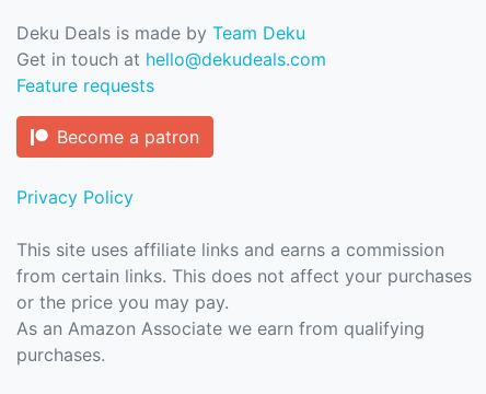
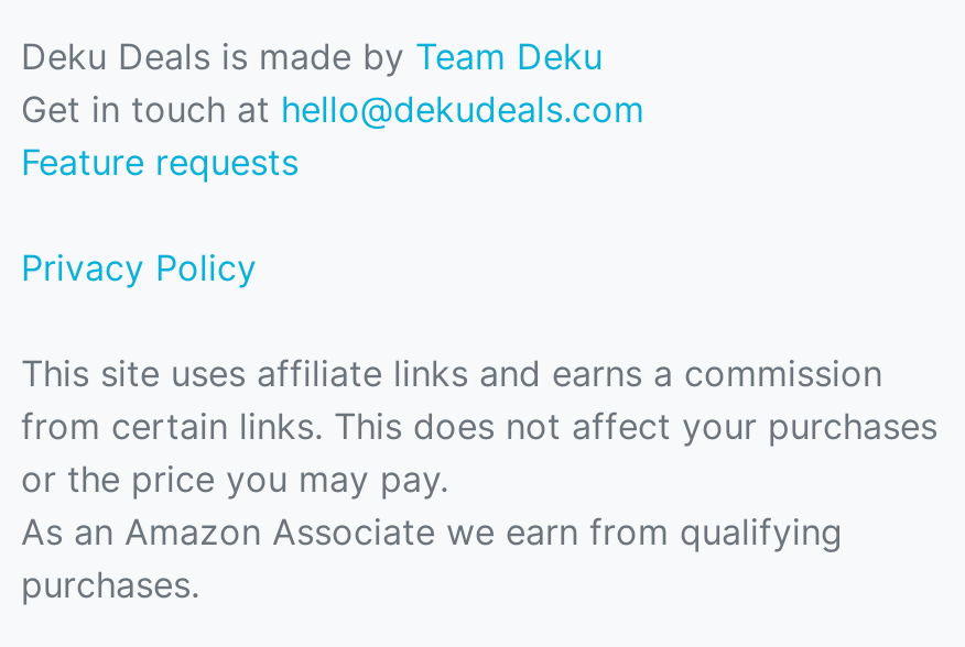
- Become a patron
